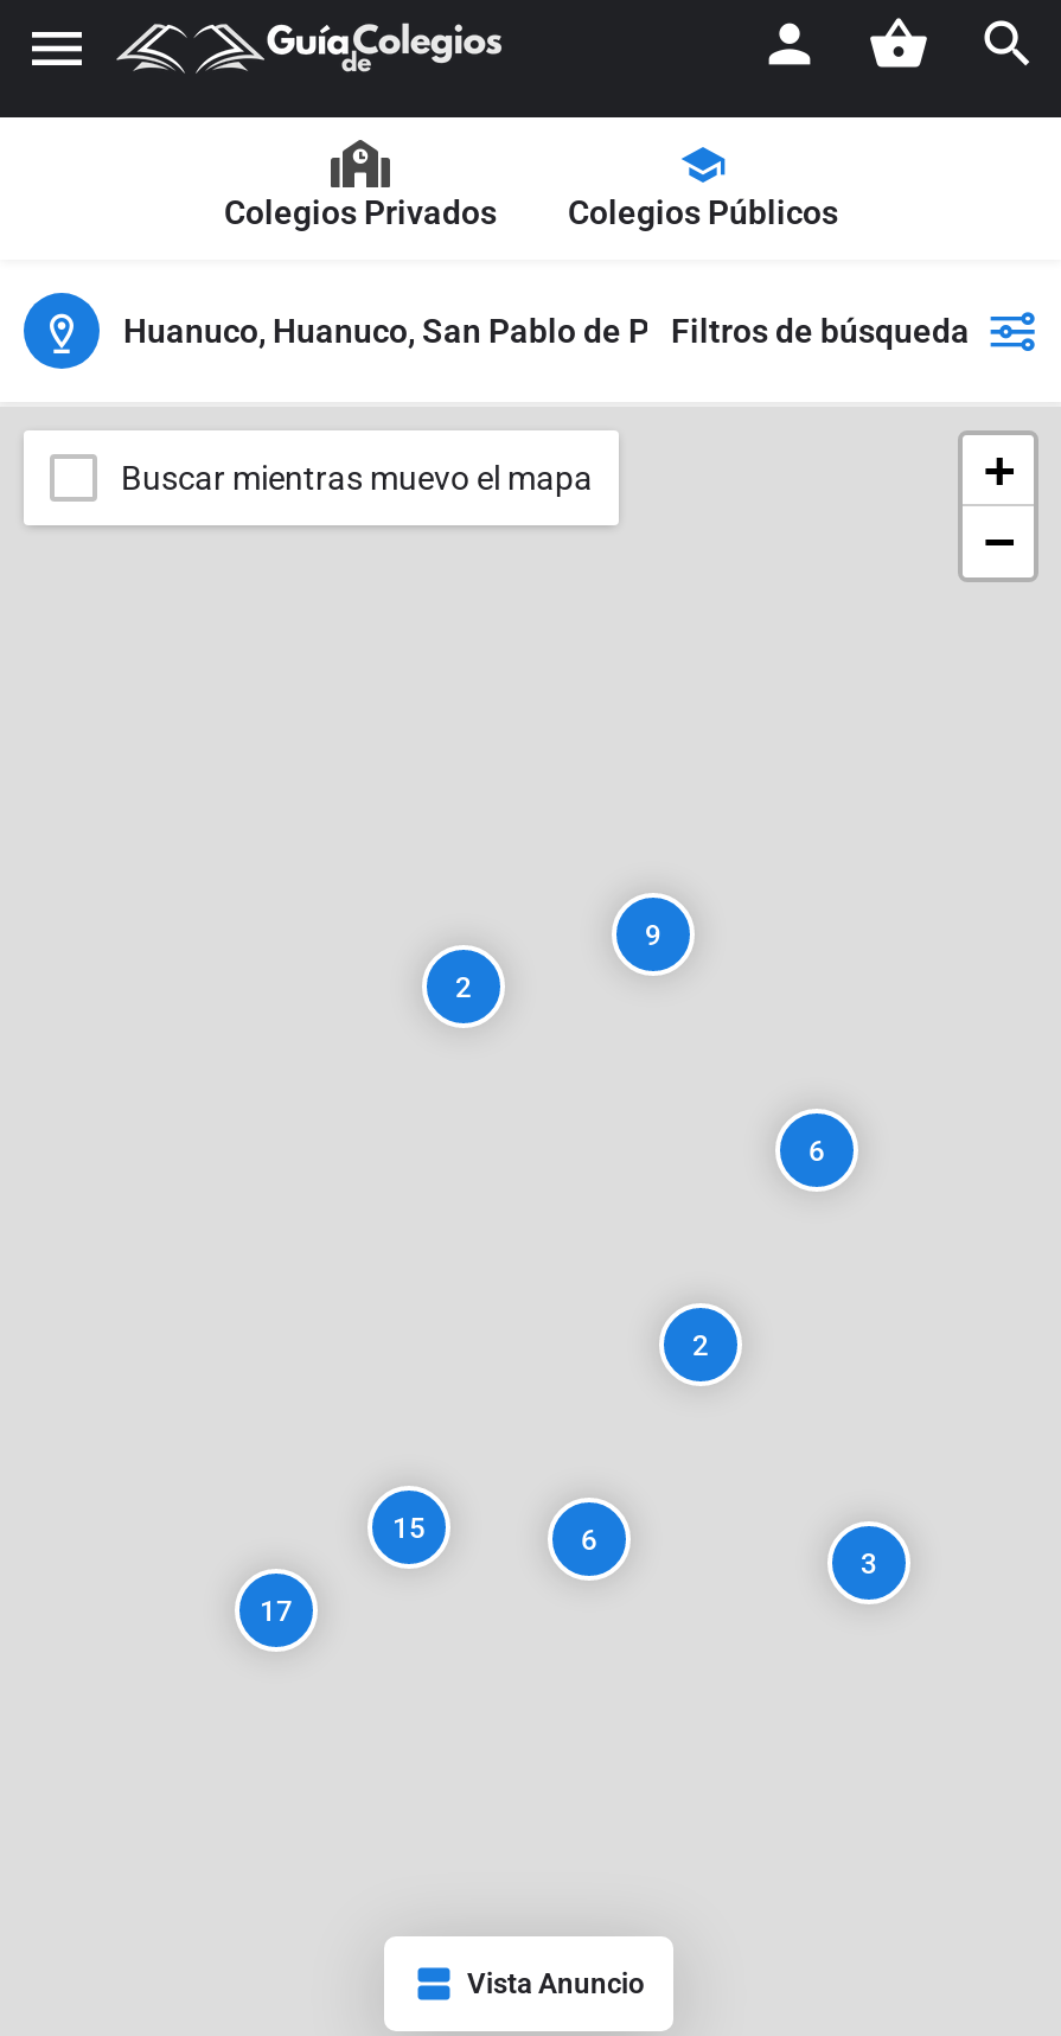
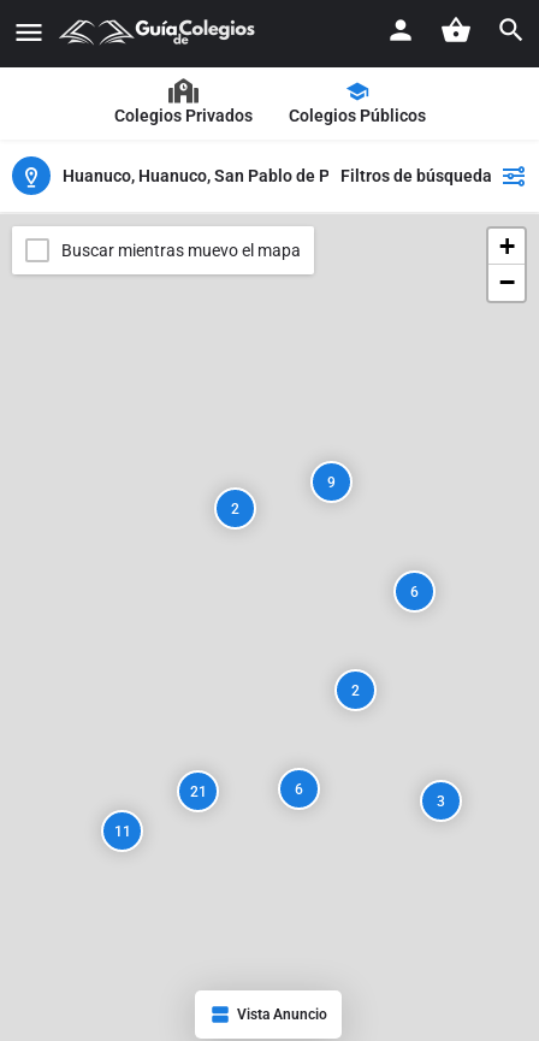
- 15
+ 11

- 17
+ 21
